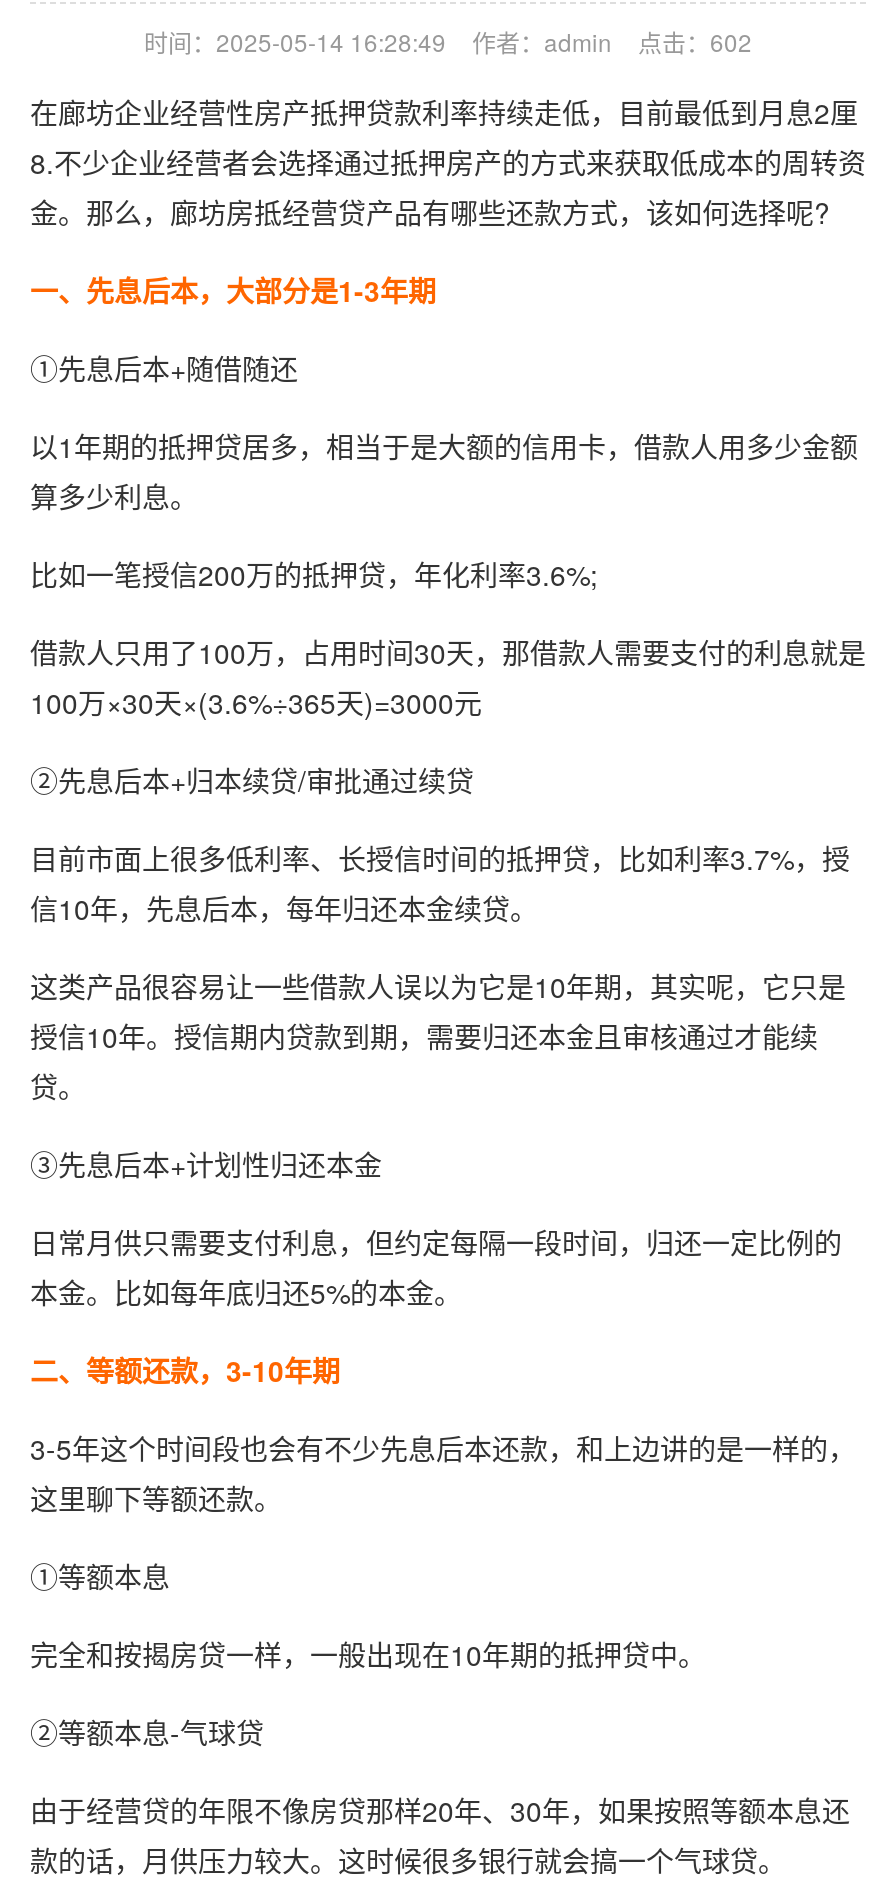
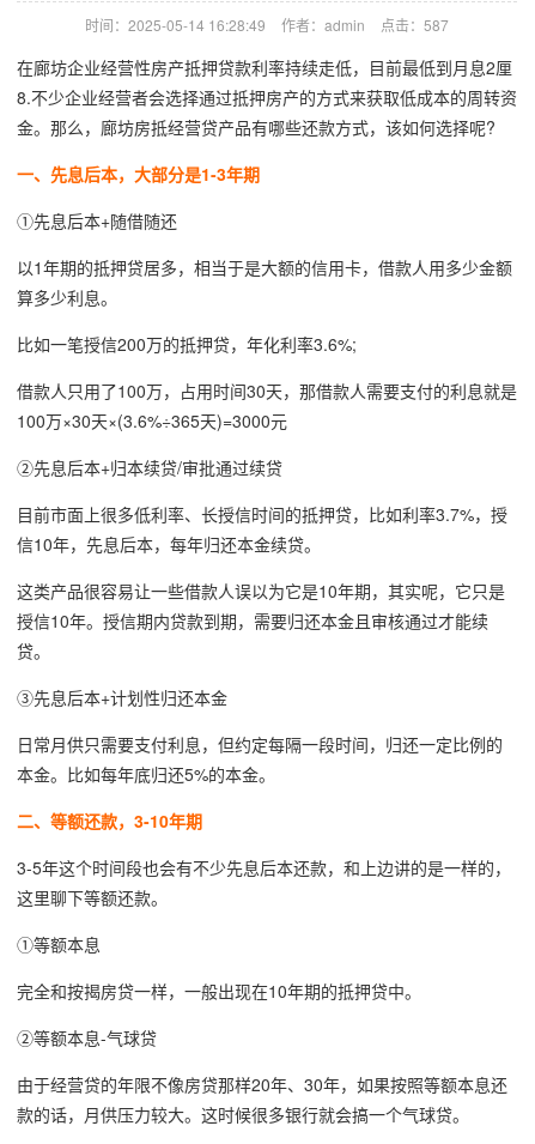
- 时间：2025-05-14 16:28:49 作者：admin 点击：602
+ 时间：2025-05-14 16:28:49 作者：admin 点击：587
